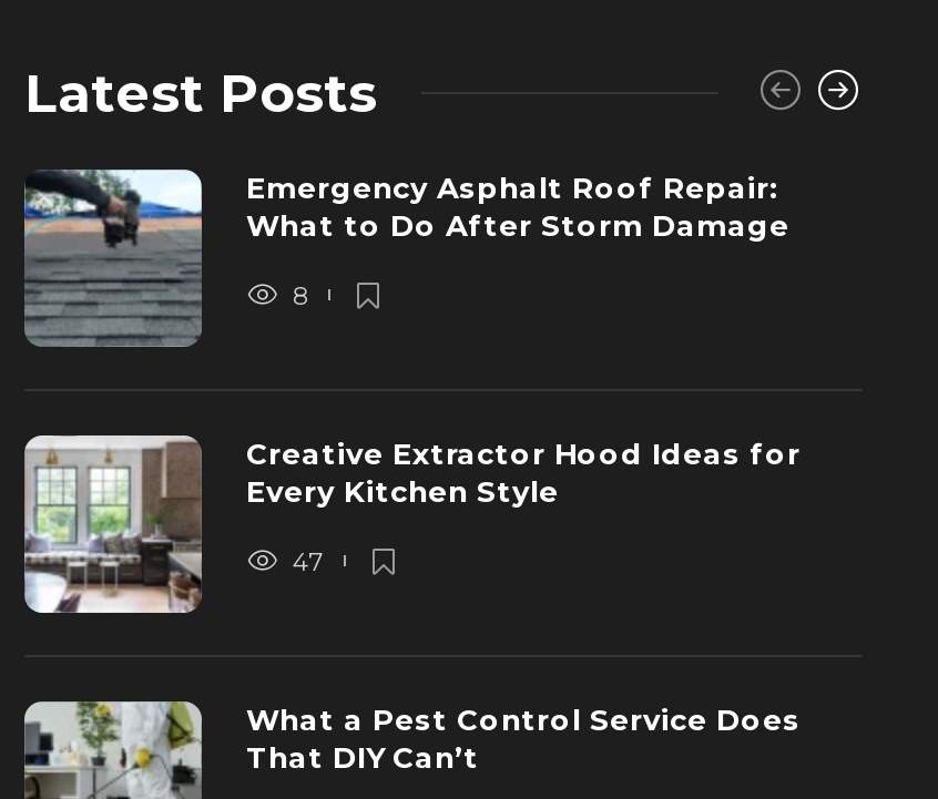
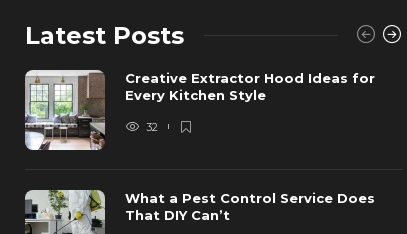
- [image]
- Emergency Asphalt Roof Repair:
- What to Do After Storm Damage
- 8

- 47
+ 32
